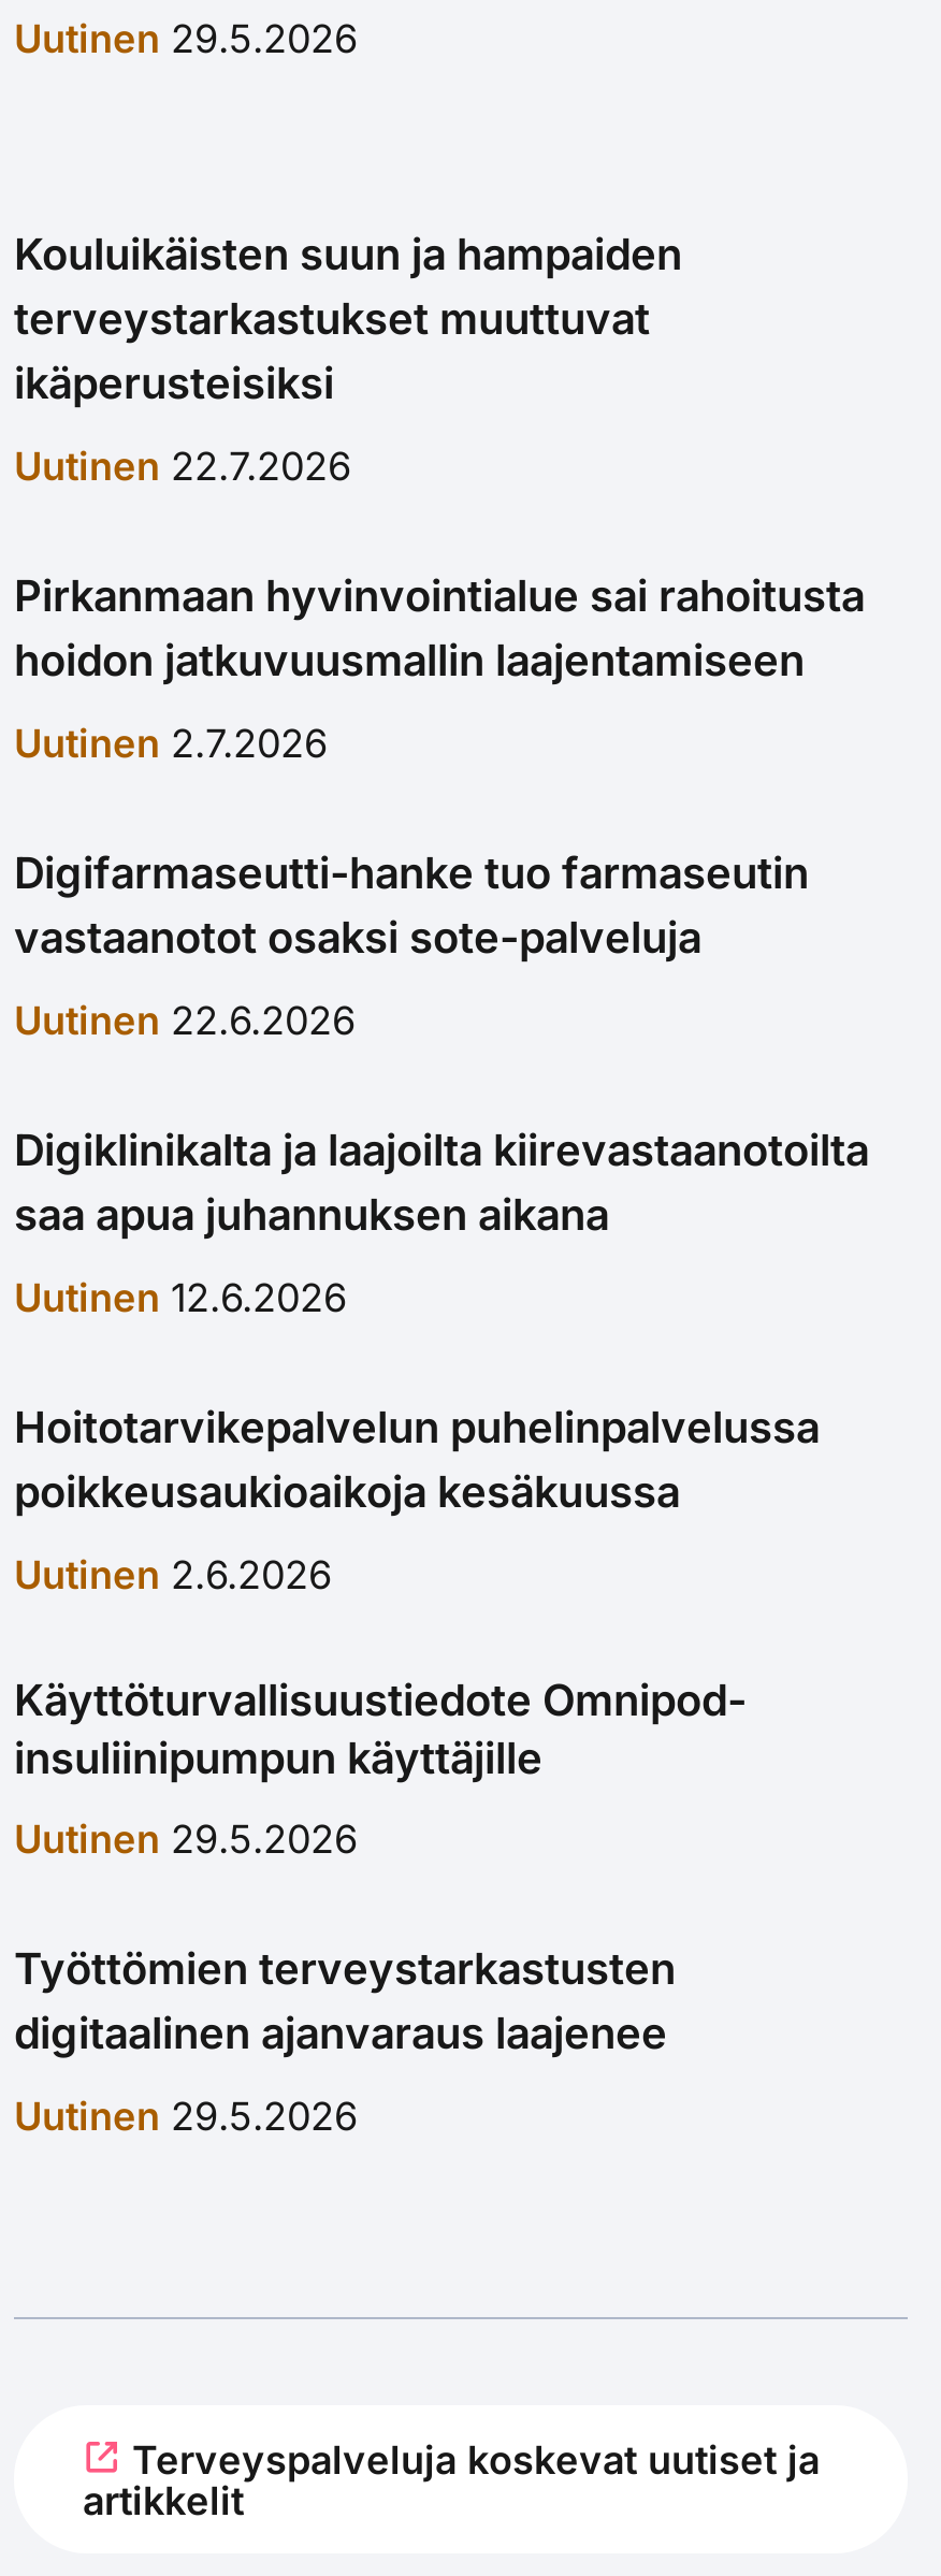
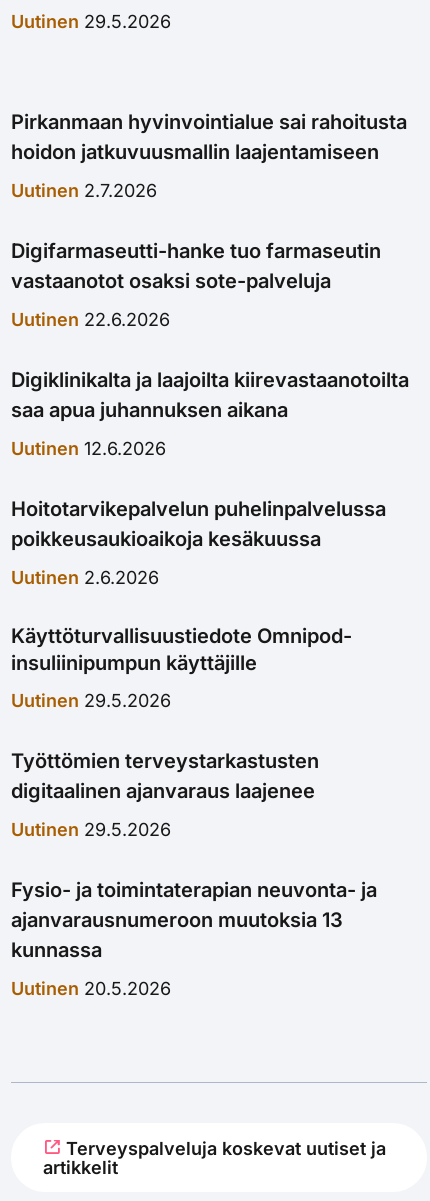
- Kouluikäisten suun ja hampaiden
- terveystarkastukset muuttuvat
- ikäperusteisiksi
- Uutinen 22.7.2026

moved up: Pirkanmaan hyvinvointialue sai rahoitusta | hoidon jatkuvuusmallin laajentamiseen | Uutinen 2.7.2026 | ... | digitaalinen ajanvaraus laajenee | Uutinen 29.5.2026

+ Fysio- ja toimintaterapian neuvonta- ja
+ ajanvarausnumeroon muutoksia 13
+ kunnassa
+ Uutinen 20.5.2026
